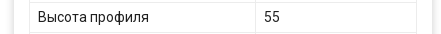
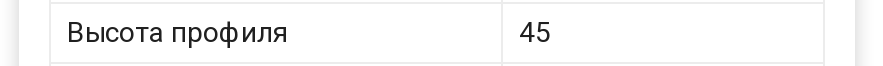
- 55
+ 45
